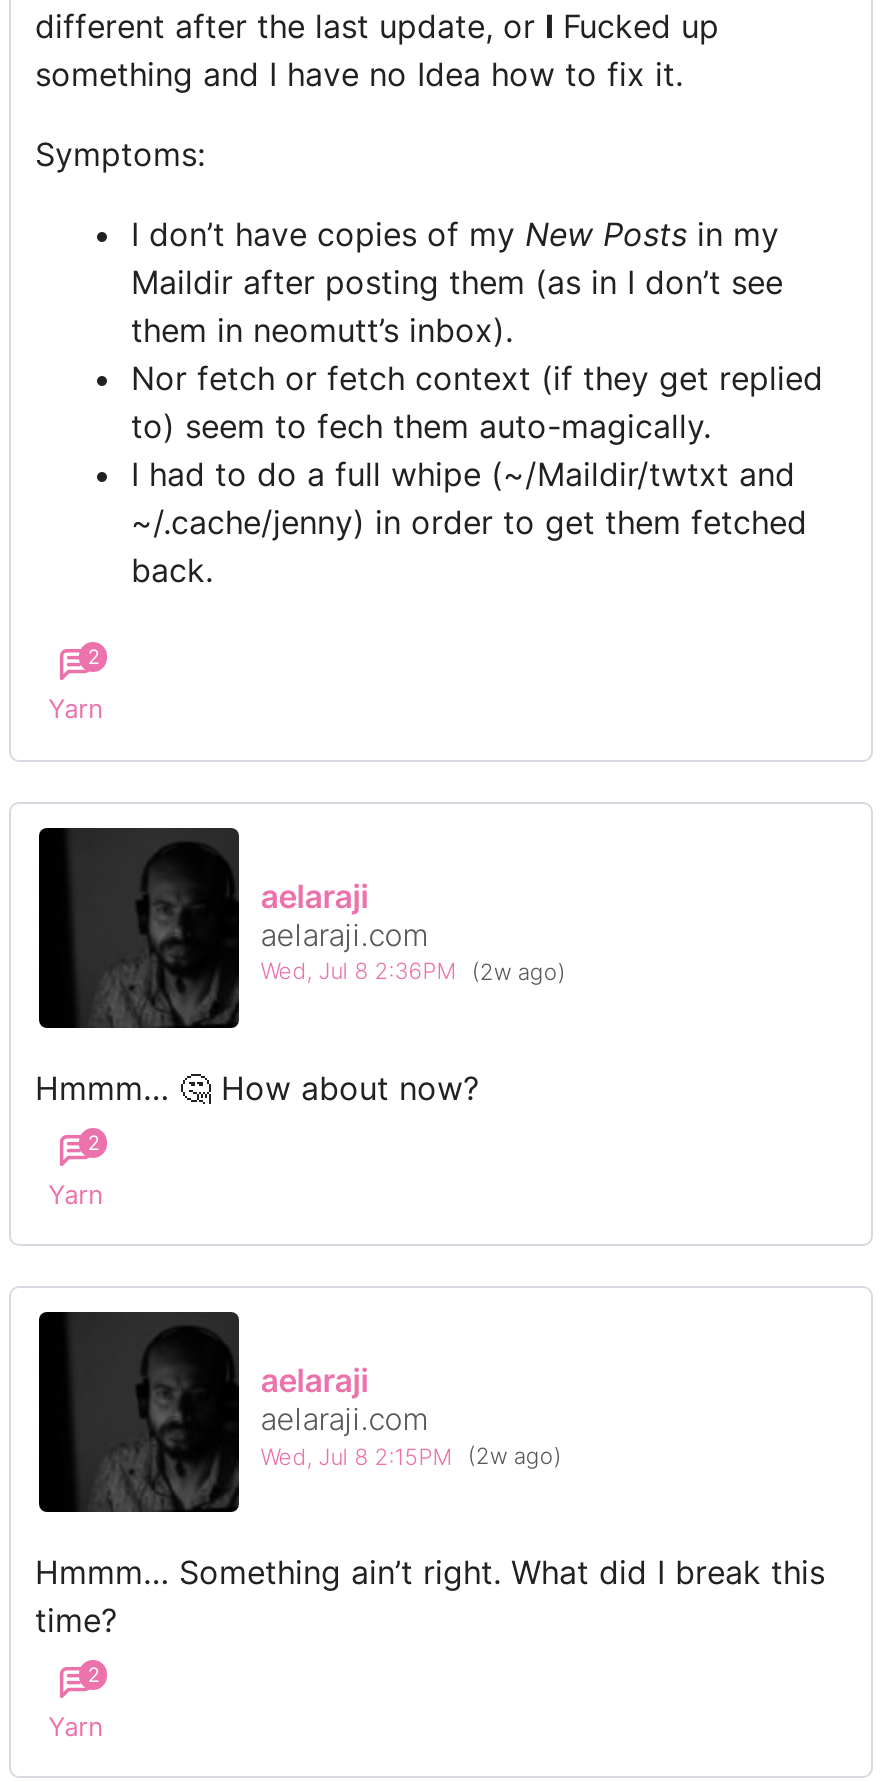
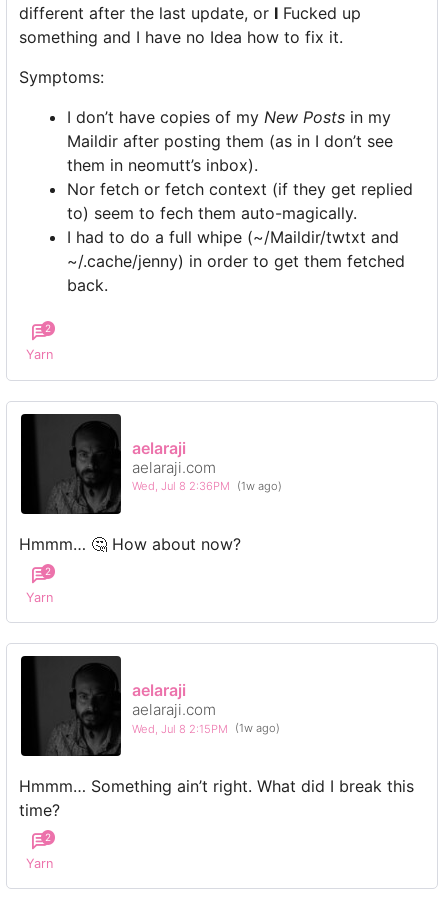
- Wed, Jul 8 2:36PM (2w ago)
+ Wed, Jul 8 2:36PM (1w ago)

- Wed, Jul 8 2:15PM (2w ago)
+ Wed, Jul 8 2:15PM (1w ago)
